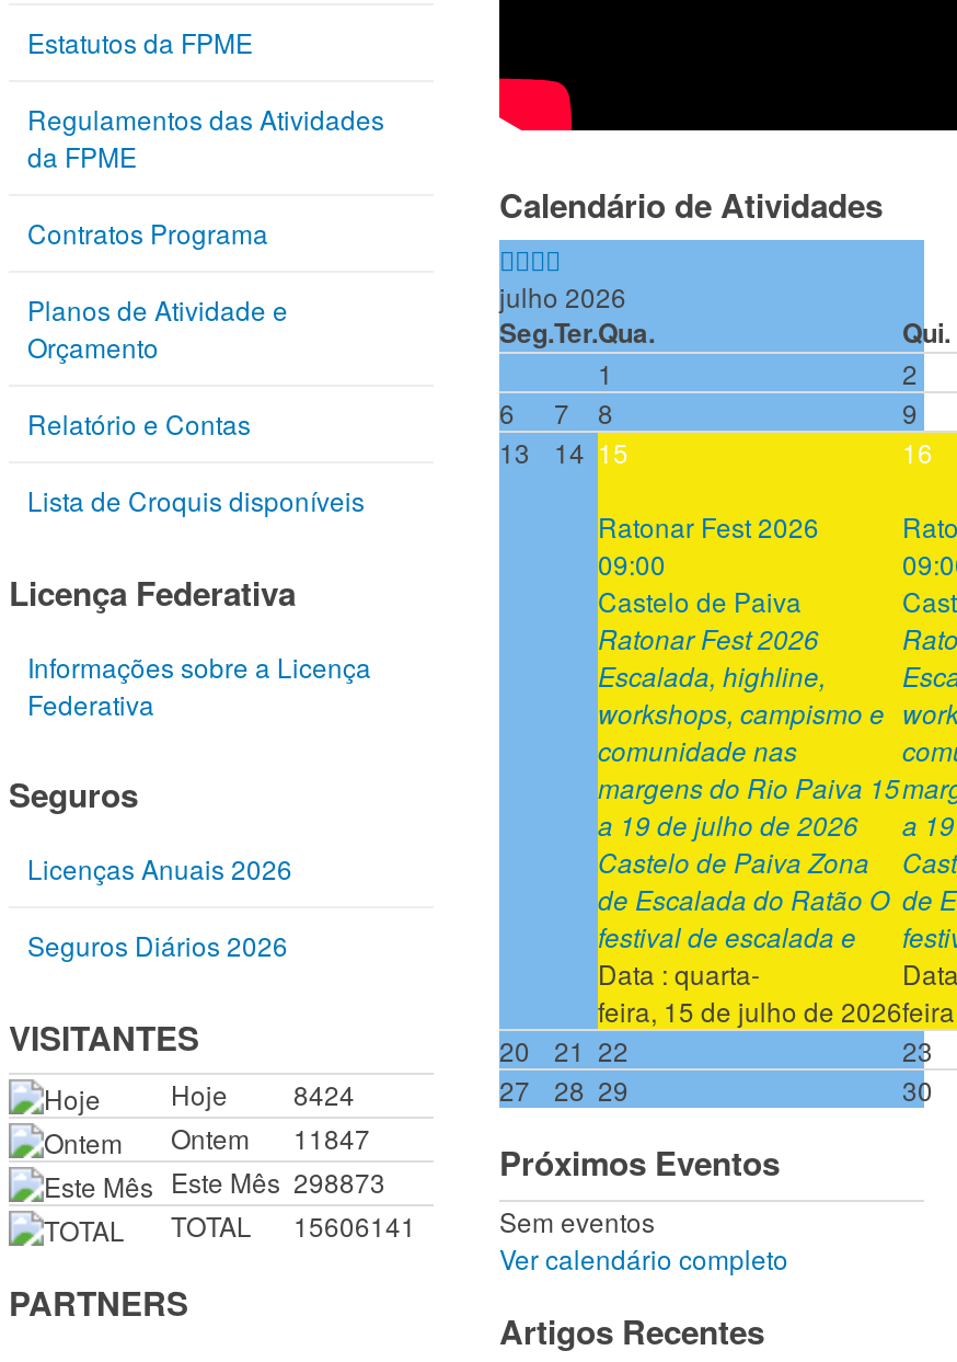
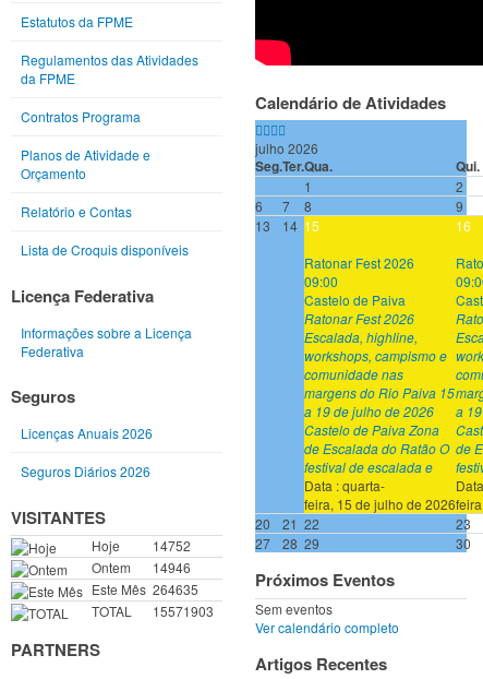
- Hoje 8424
+ Hoje 14752

- Ontem 11847
+ Ontem 14946

- Este Mês 298873
+ Este Mês 264635

- TOTAL 15606141
+ TOTAL 15571903
